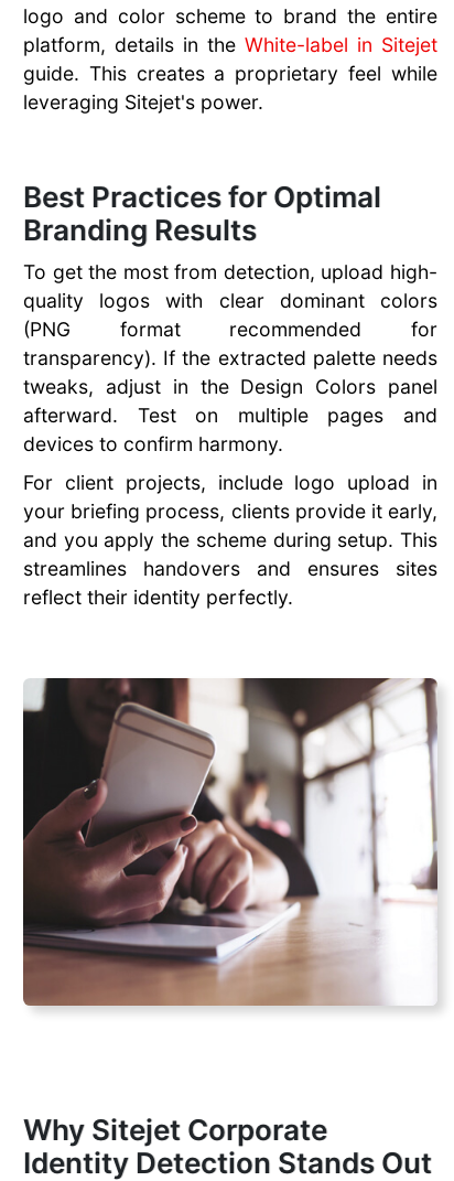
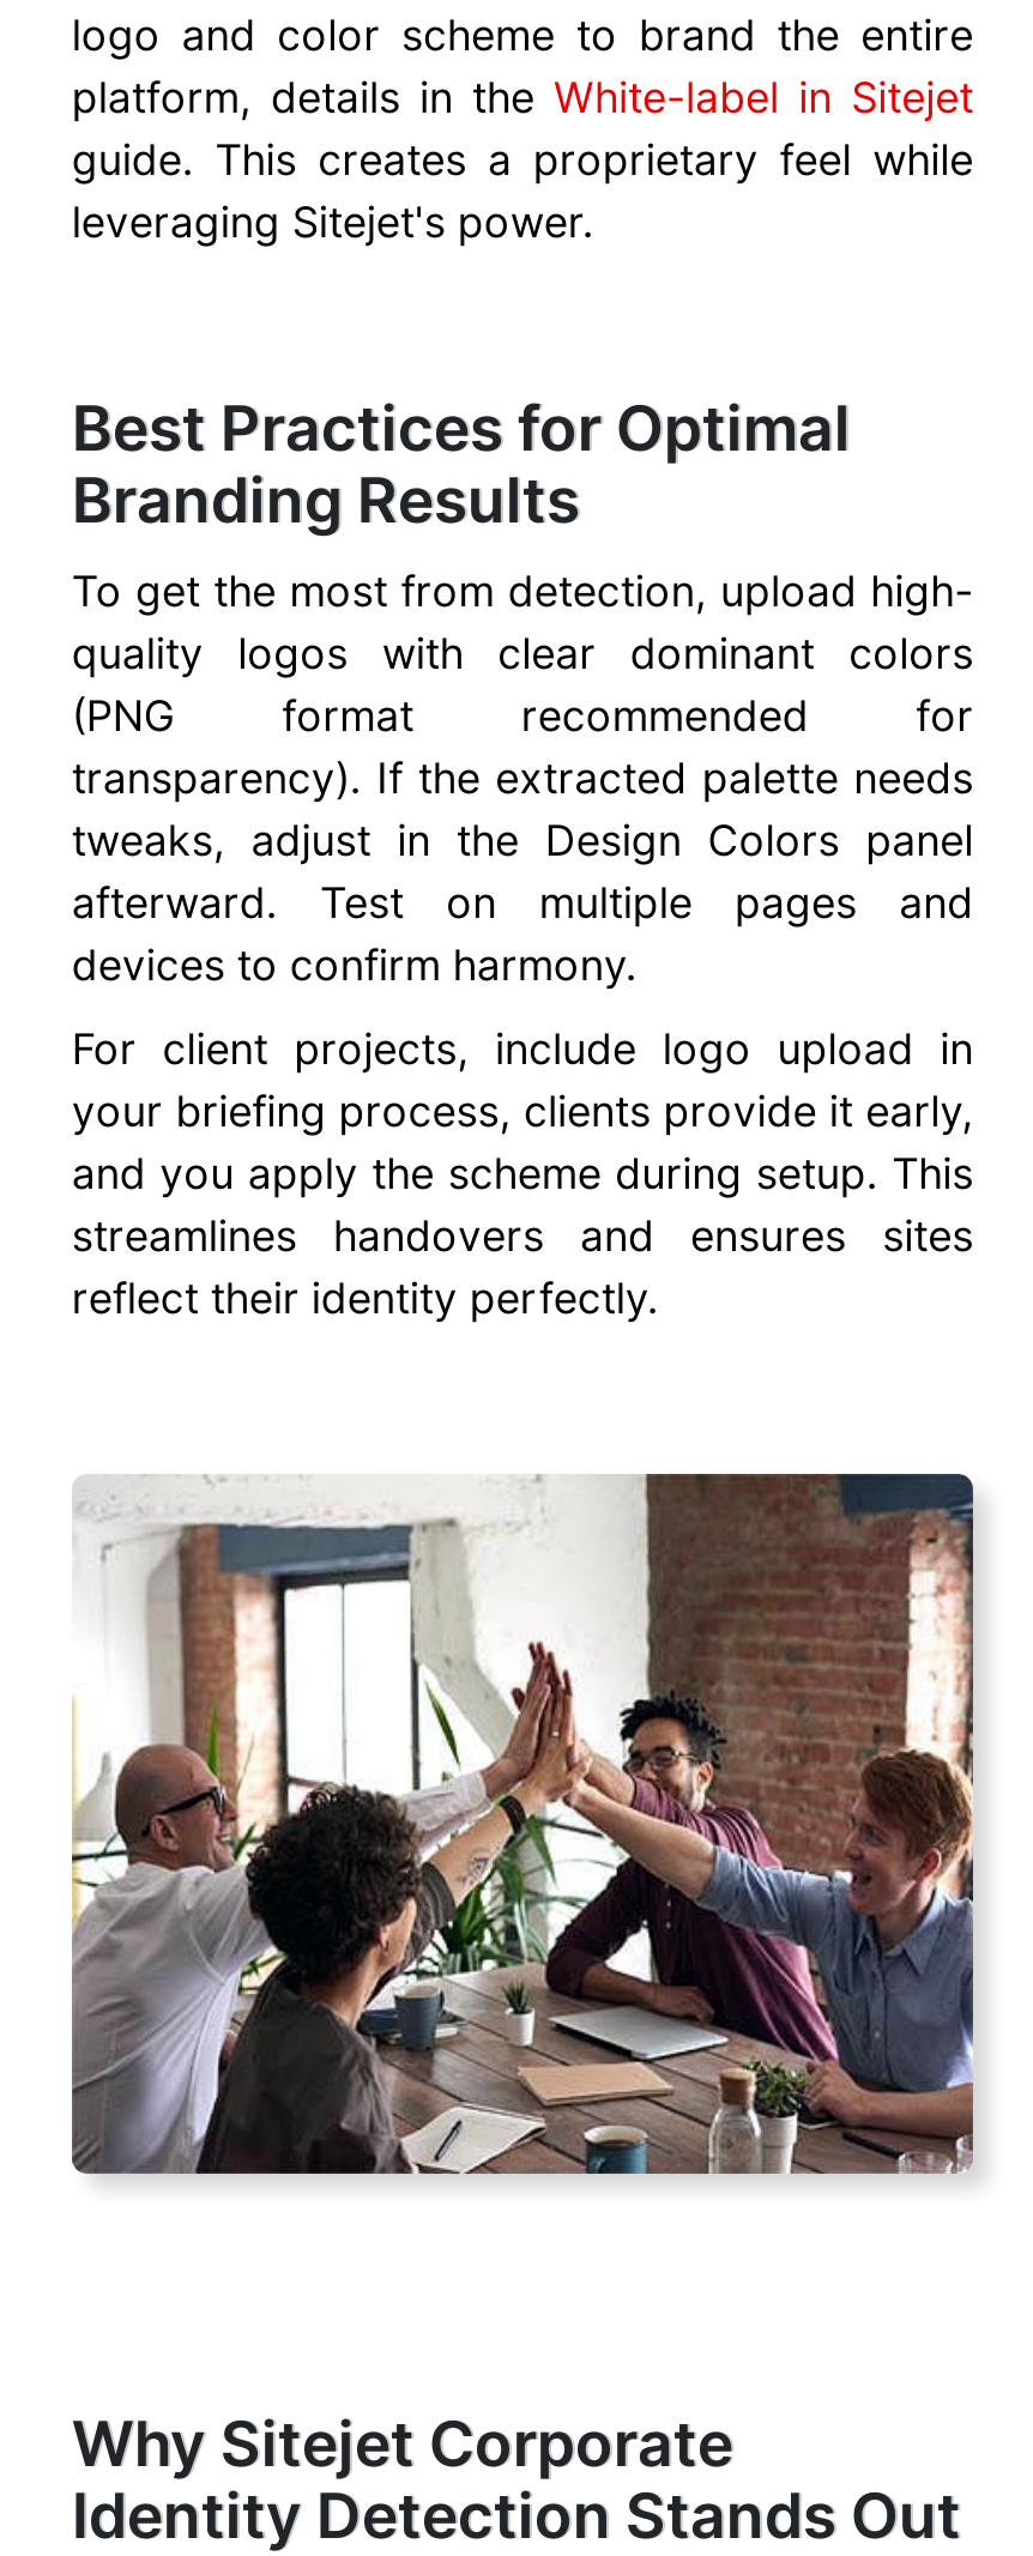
- [image]
+ [image]
